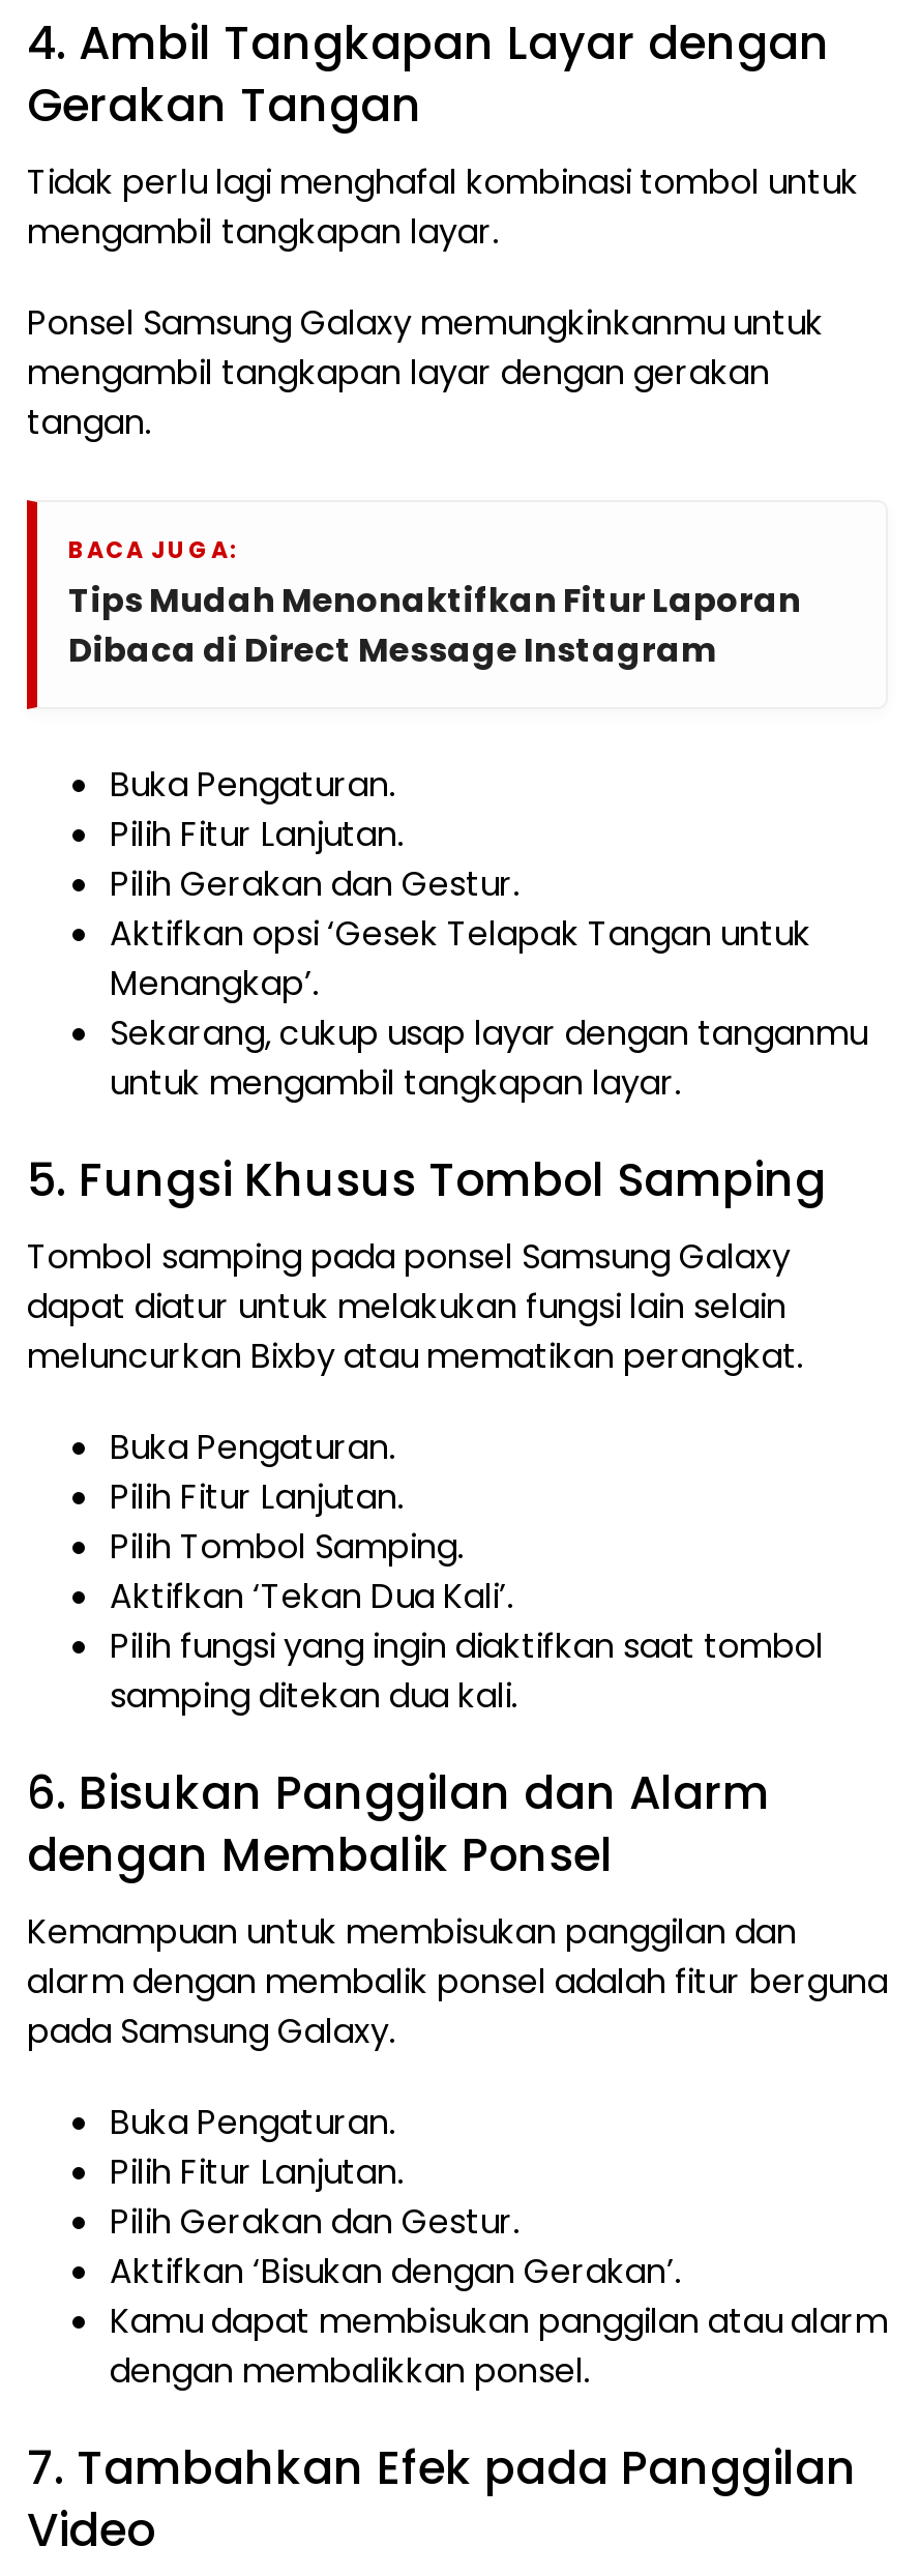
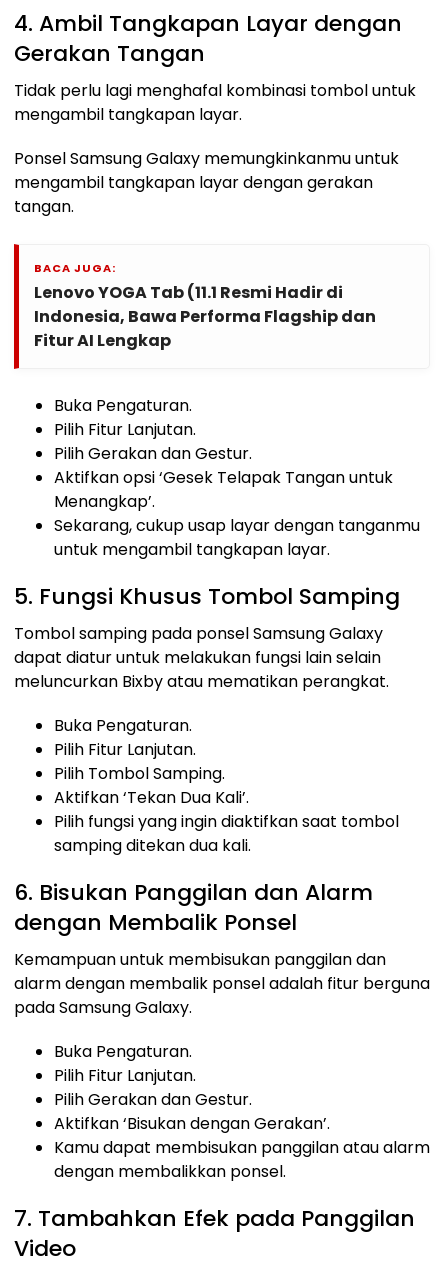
- Tips Mudah Menonaktifkan Fitur Laporan
- Dibaca di Direct Message Instagram
+ Lenovo YOGA Tab (11.1 Resmi Hadir di
+ Indonesia, Bawa Performa Flagship dan
+ Fitur AI Lengkap
